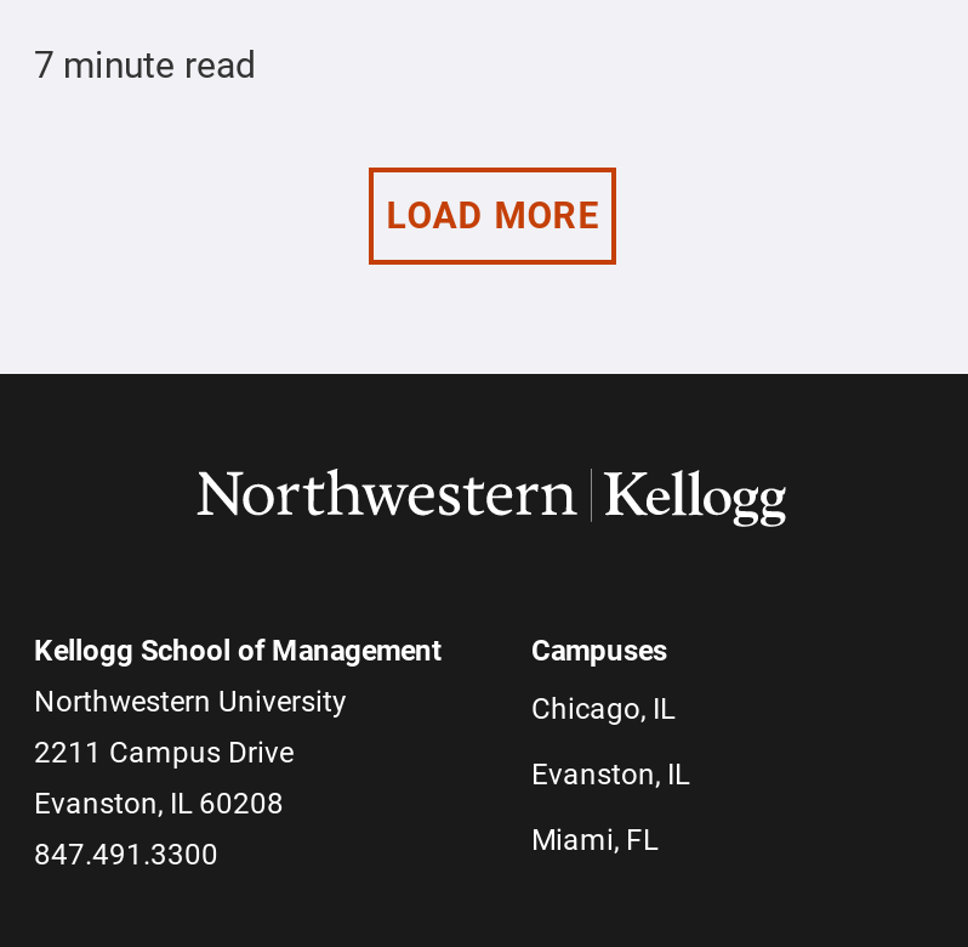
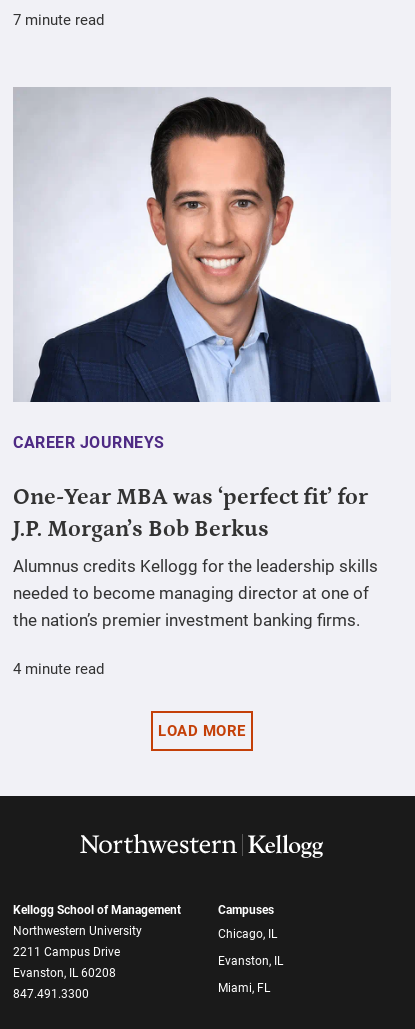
+ [image]
+ CAREER JOURNEYS
+ One-Year MBA was ‘perfect fit’ for
+ J.P. Morgan’s Bob Berkus
+ Alumnus credits Kellogg for the leadership skills
+ needed to become managing director at one of
+ the nation’s premier investment banking firms.
+ 4 minute read
